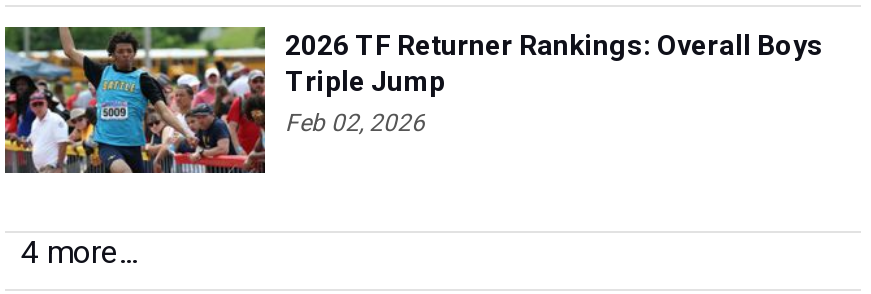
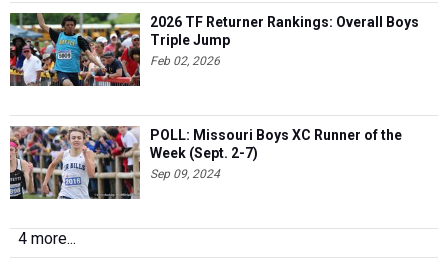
+ [image]
+ POLL: Missouri Boys XC Runner of the
+ Week (Sept. 2-7)
+ Sep 09, 2024
